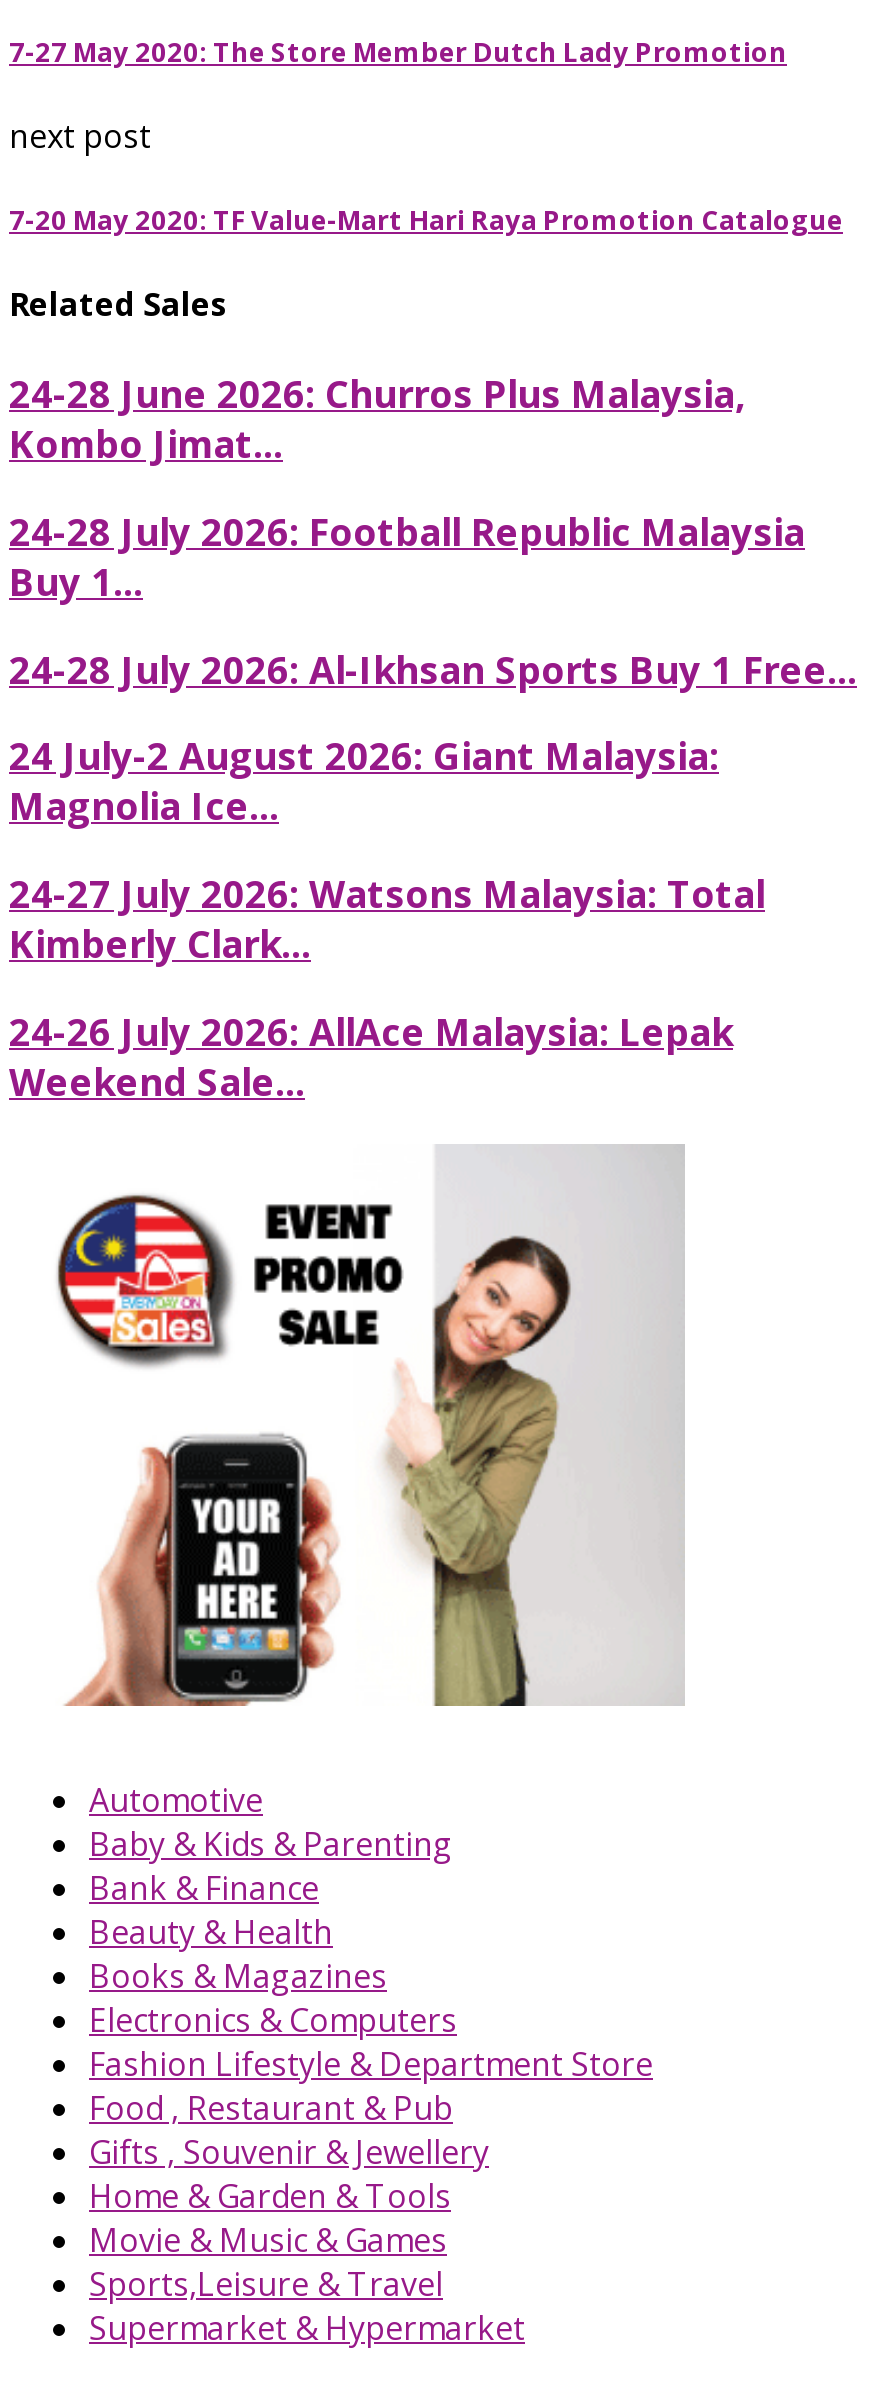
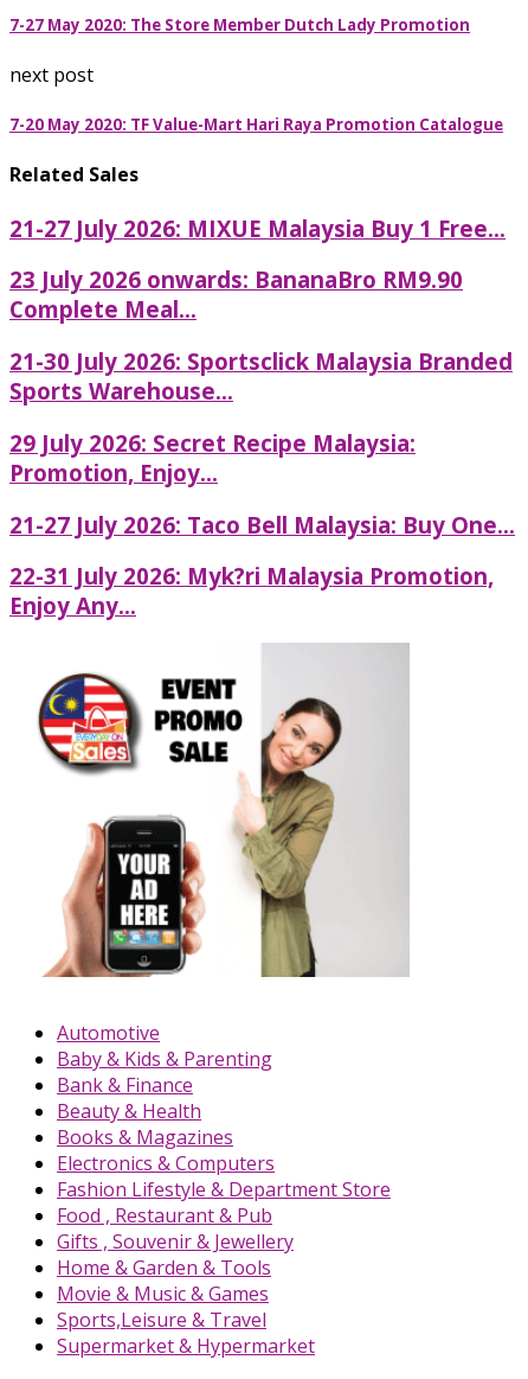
- 24-28 June 2026: Churros Plus Malaysia,
- Kombo Jimat...
+ 21-27 July 2026: MIXUE Malaysia Buy 1 Free...

- 24-28 July 2026: Football Republic Malaysia
- Buy 1...
+ 23 July 2026 onwards: BananaBro RM9.90
+ Complete Meal...

- 24-28 July 2026: Al-Ikhsan Sports Buy 1 Free...
+ 21-30 July 2026: Sportsclick Malaysia Branded
+ Sports Warehouse...

- 24 July-2 August 2026: Giant Malaysia:
- Magnolia Ice...
+ 29 July 2026: Secret Recipe Malaysia:
+ Promotion, Enjoy...

- 24-27 July 2026: Watsons Malaysia: Total
- Kimberly Clark...
+ 21-27 July 2026: Taco Bell Malaysia: Buy One...

- 24-26 July 2026: AllAce Malaysia: Lepak
- Weekend Sale...
+ 22-31 July 2026: Myk?ri Malaysia Promotion,
+ Enjoy Any...
